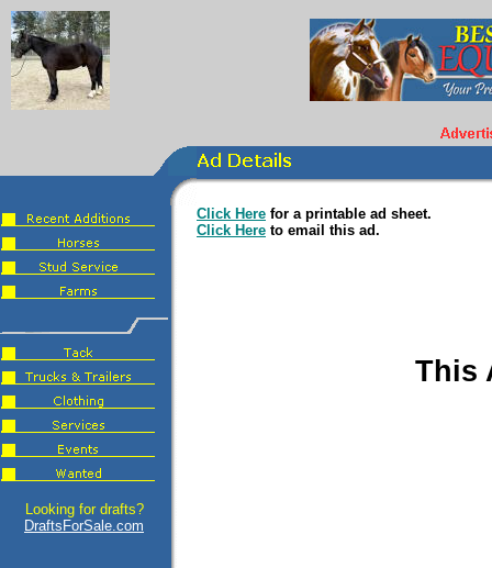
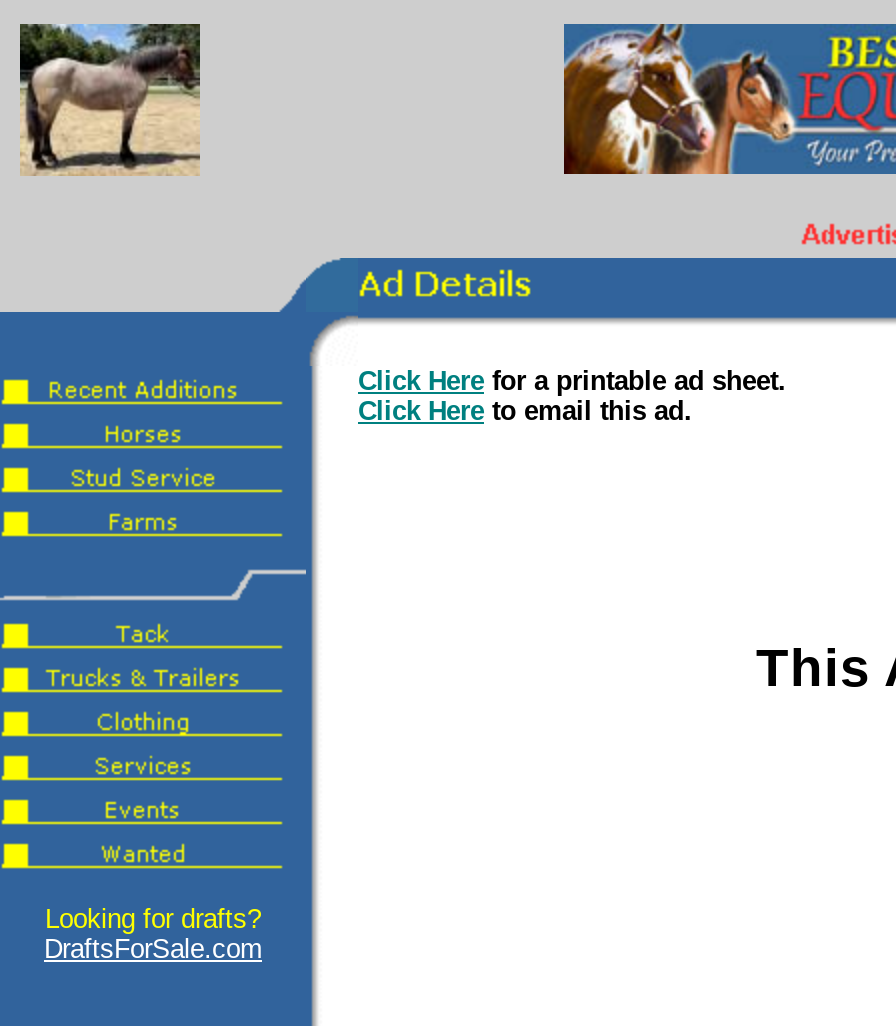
- [image]
+ [image]
